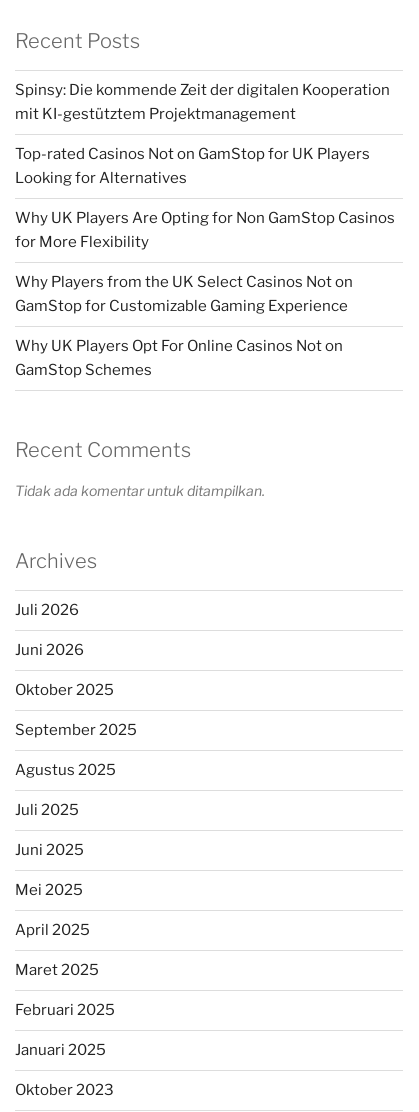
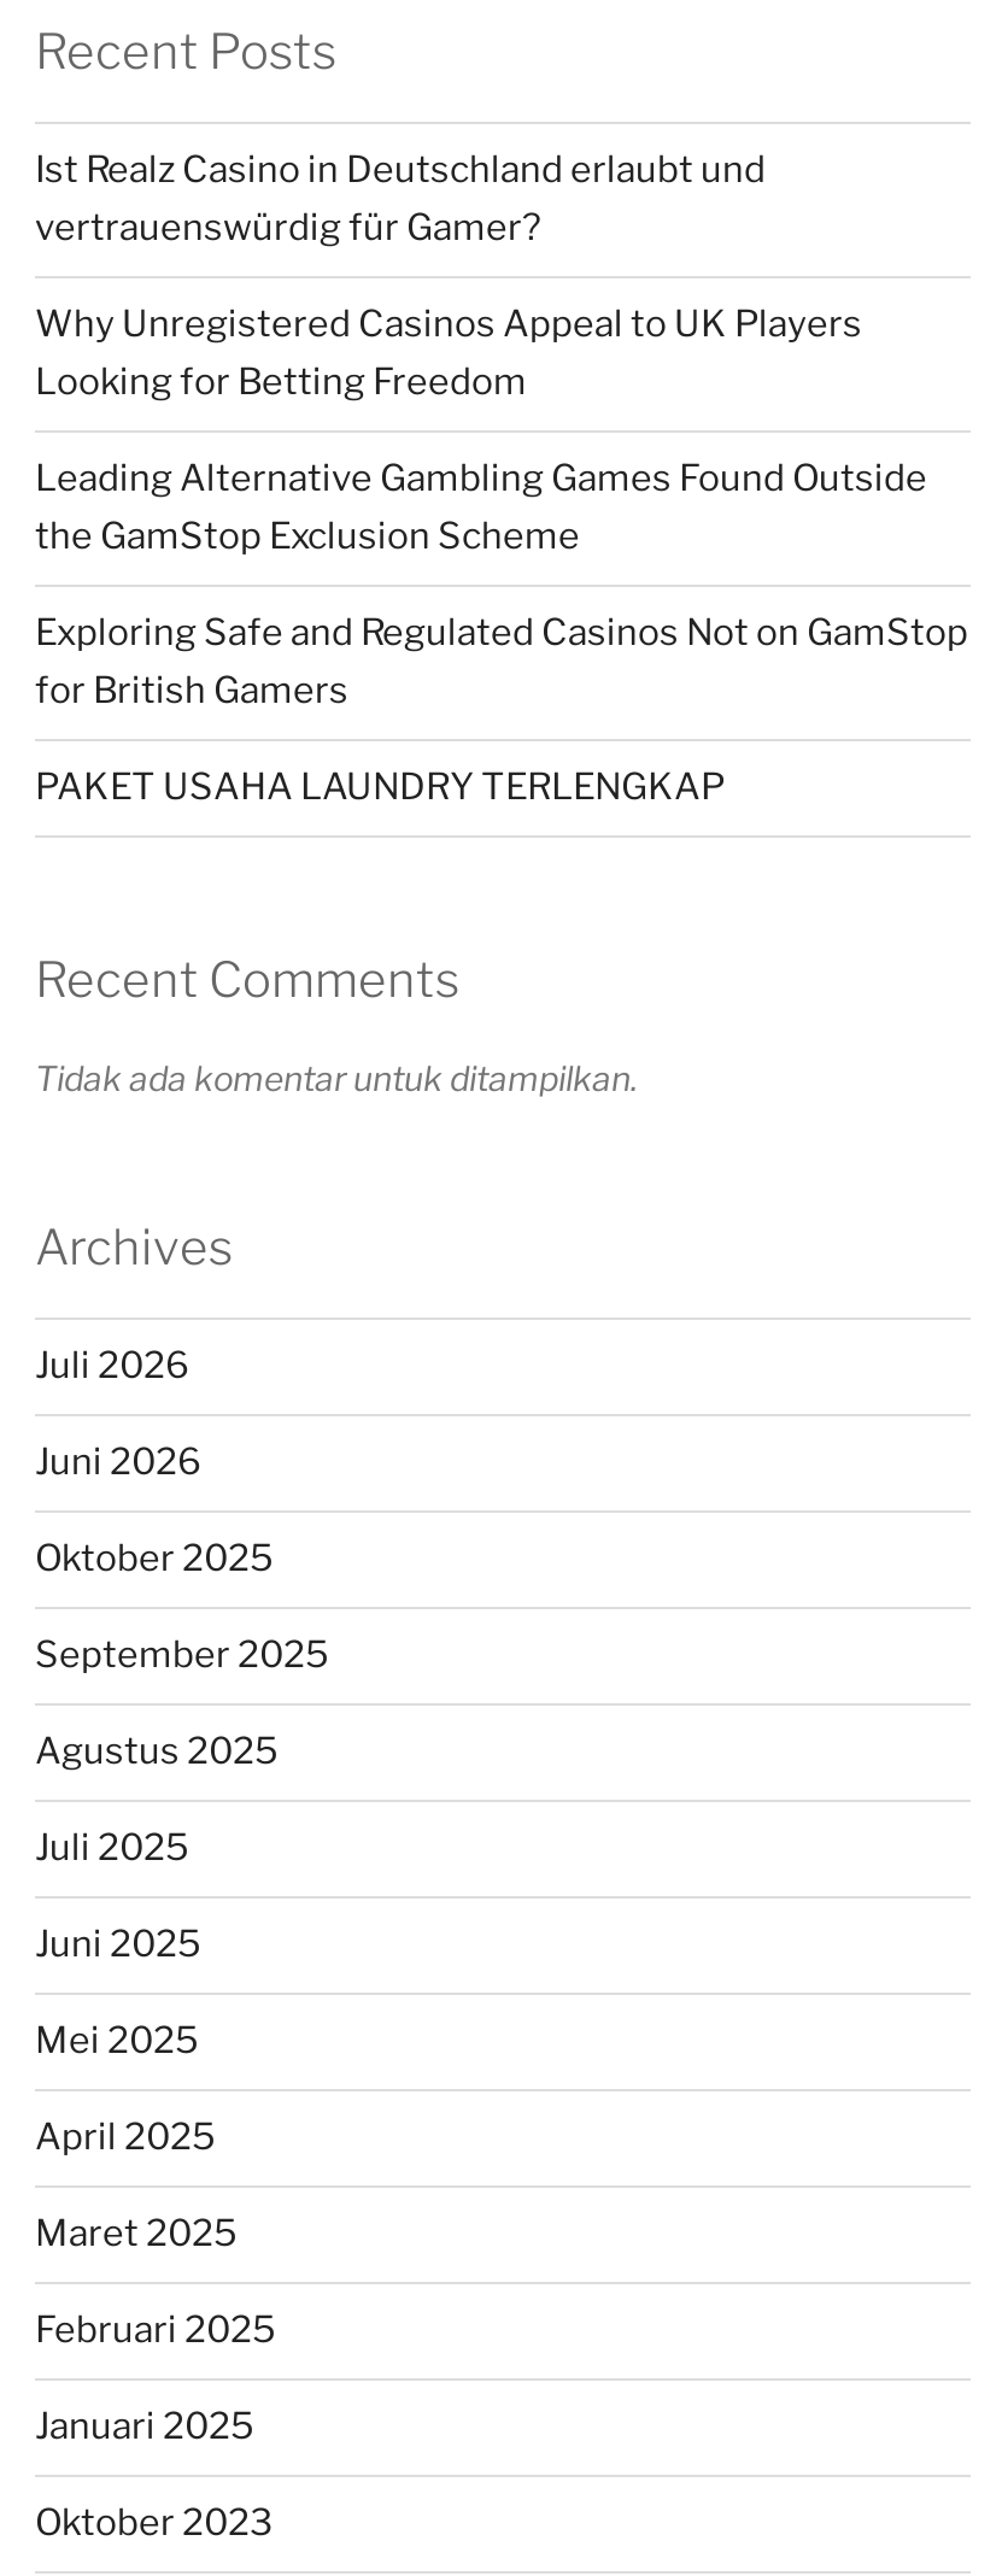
- Spinsy: Die kommende Zeit der digitalen Kooperation
- mit KI-gestütztem Projektmanagement
+ Ist Realz Casino in Deutschland erlaubt und
+ vertrauenswürdig für Gamer?

- Top-rated Casinos Not on GamStop for UK Players
- Looking for Alternatives
+ Why Unregistered Casinos Appeal to UK Players
+ Looking for Betting Freedom

- Why UK Players Are Opting for Non GamStop Casinos
- for More Flexibility
+ Leading Alternative Gambling Games Found Outside
+ the GamStop Exclusion Scheme

- Why Players from the UK Select Casinos Not on
- GamStop for Customizable Gaming Experience
+ Exploring Safe and Regulated Casinos Not on GamStop
+ for British Gamers

- Why UK Players Opt For Online Casinos Not on
- GamStop Schemes
+ PAKET USAHA LAUNDRY TERLENGKAP
